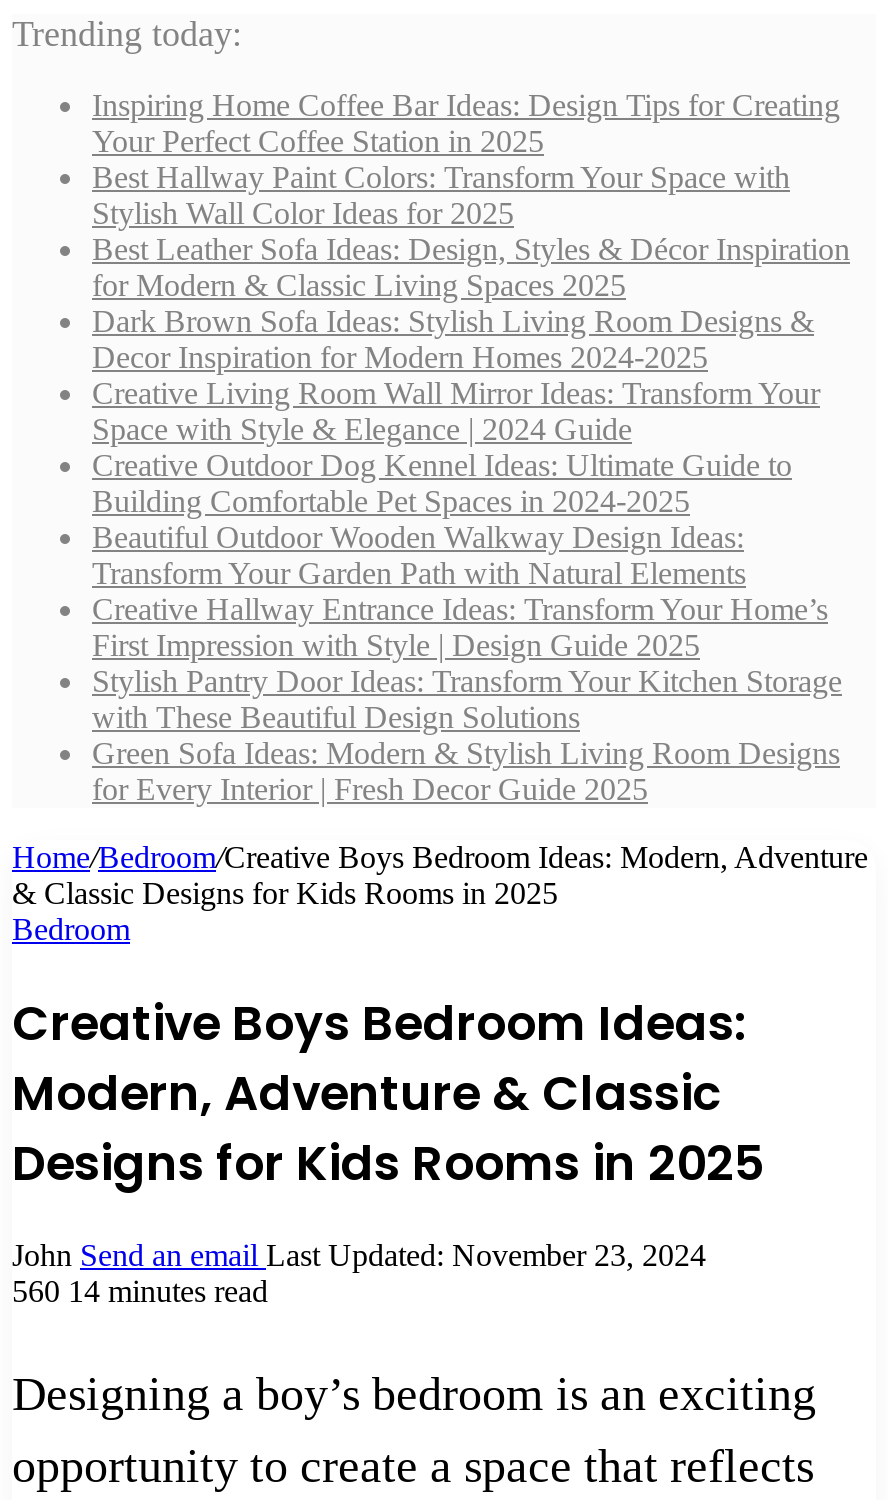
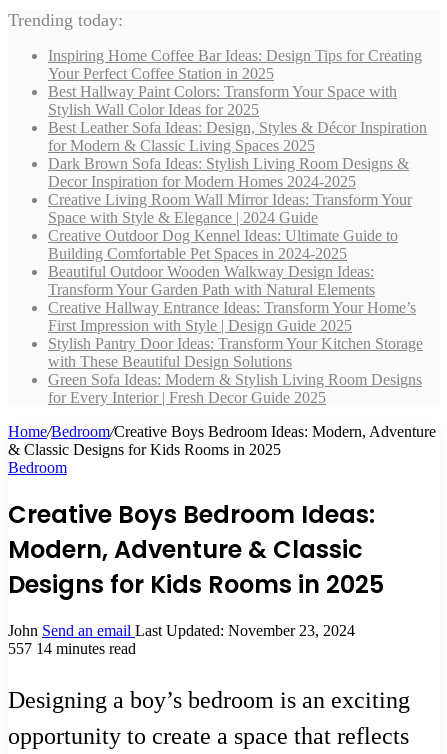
- 560 14 minutes read
+ 557 14 minutes read
